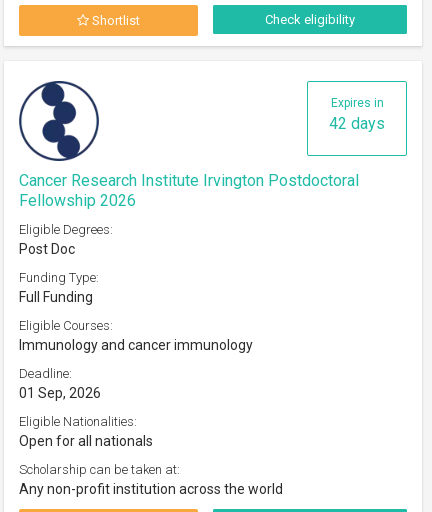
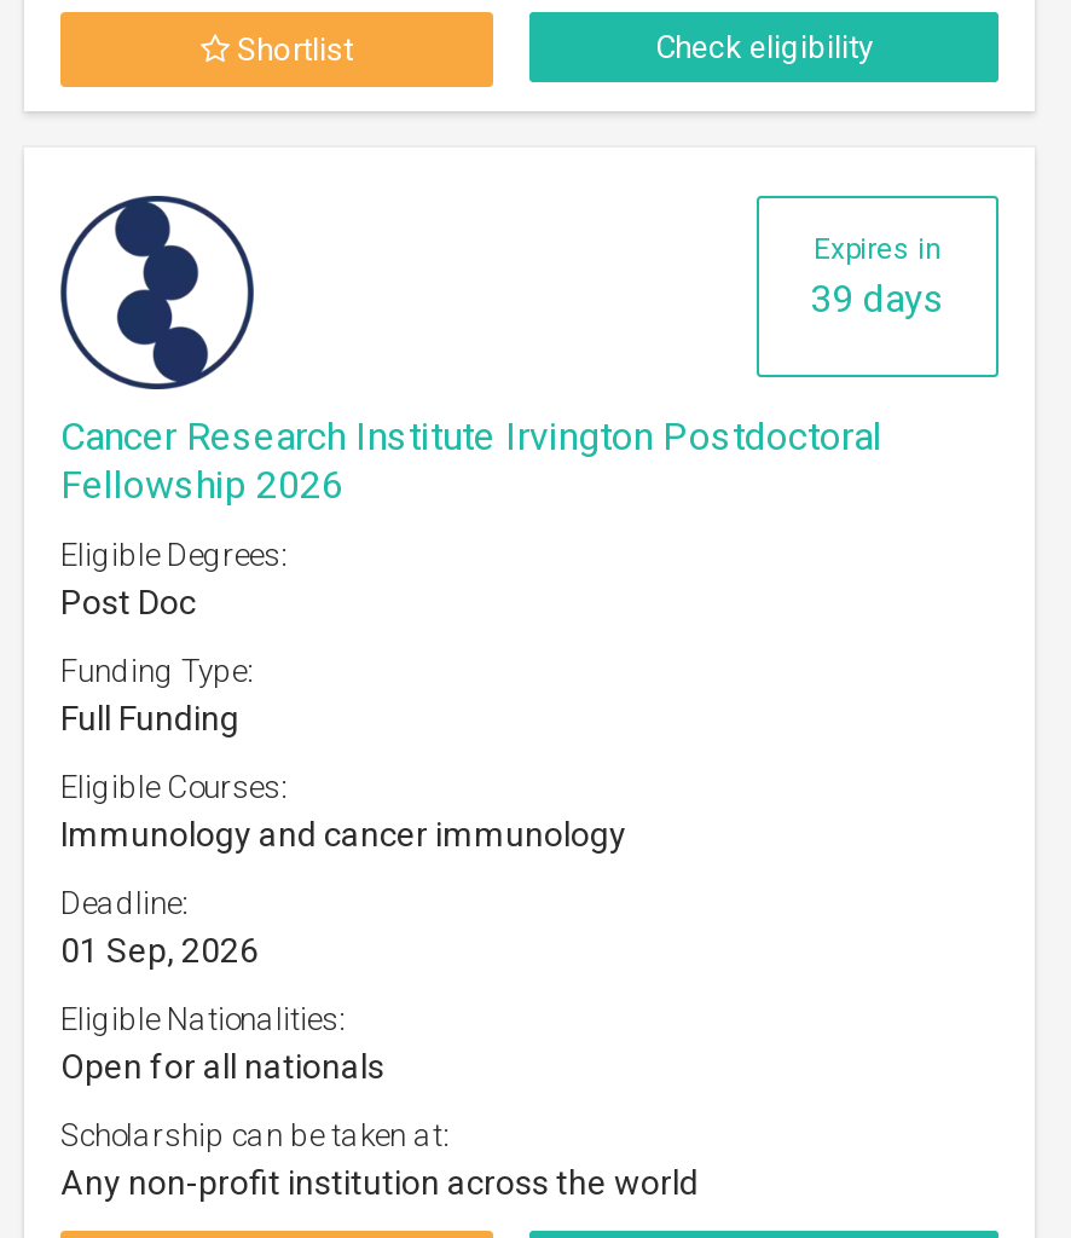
- 42 days
+ 39 days
